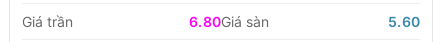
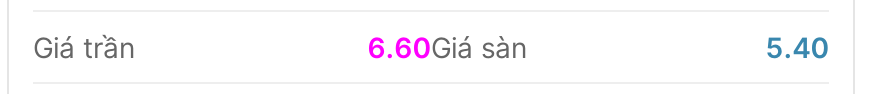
- 6.80 Giá sàn
+ 6.60 Giá sàn

- 5.60
+ 5.40
